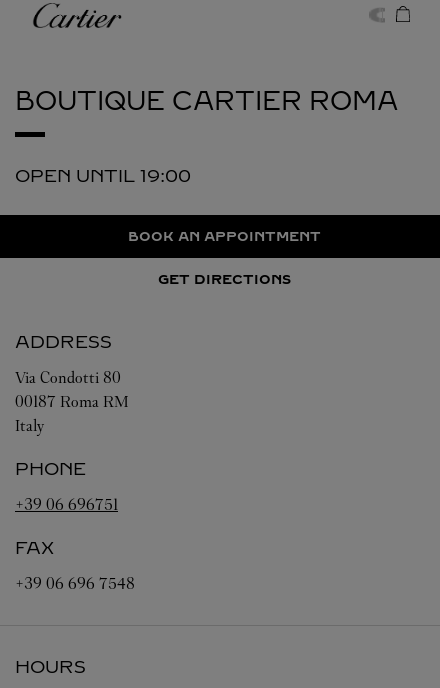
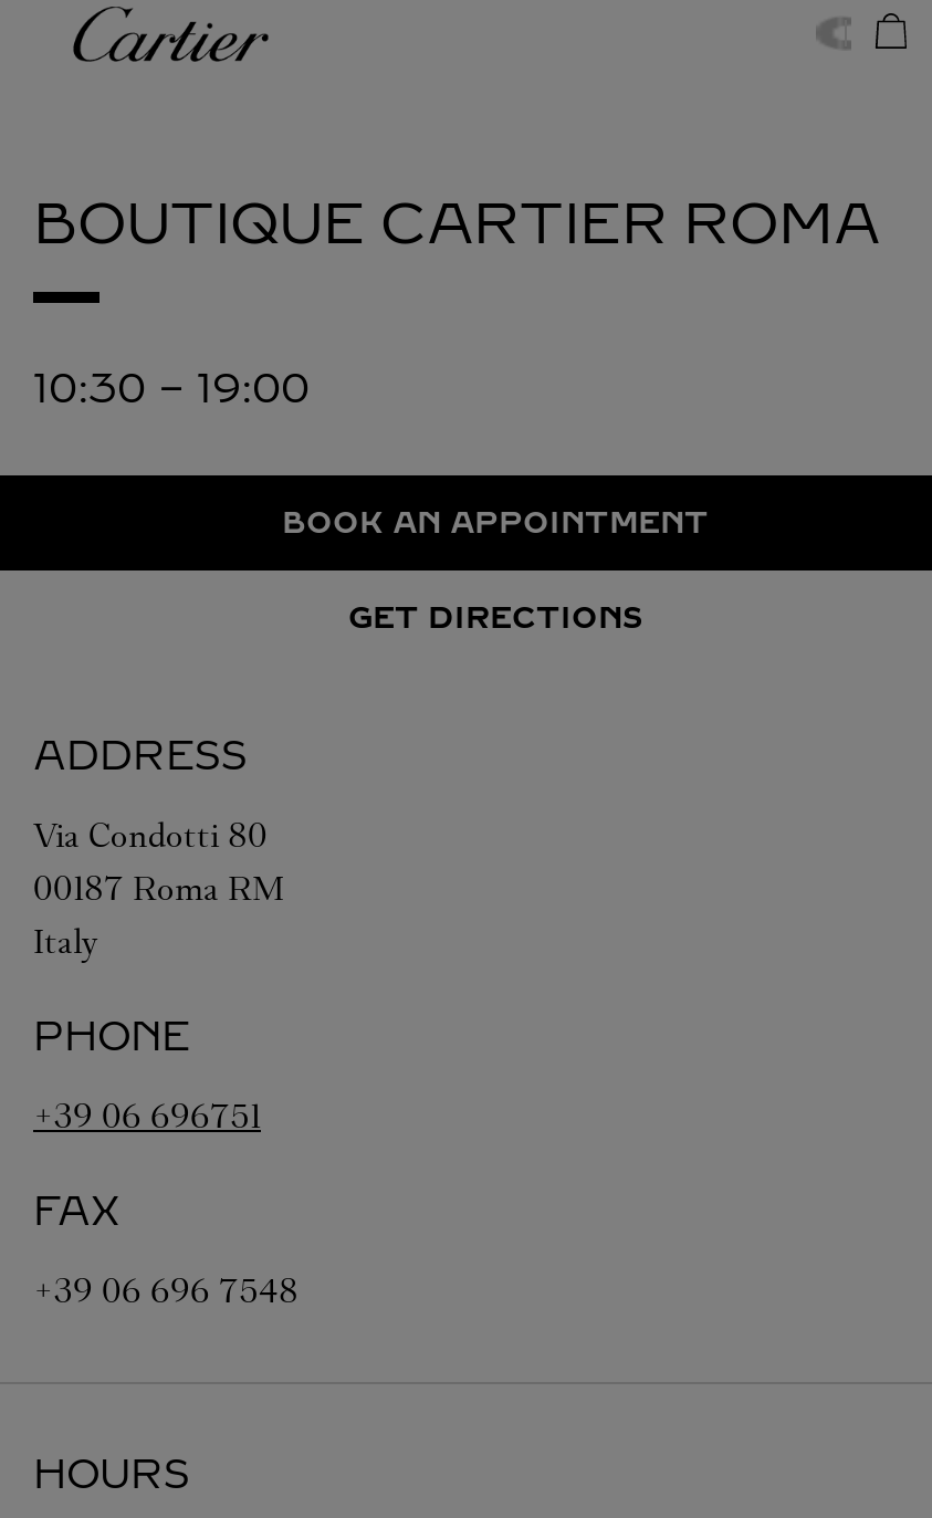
- OPEN UNTIL 19:00
+ 10:30 - 19:00
